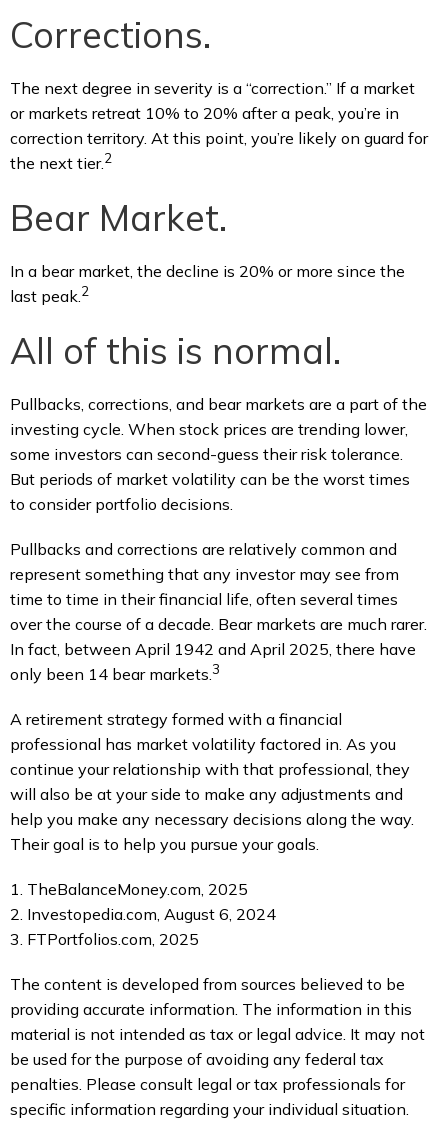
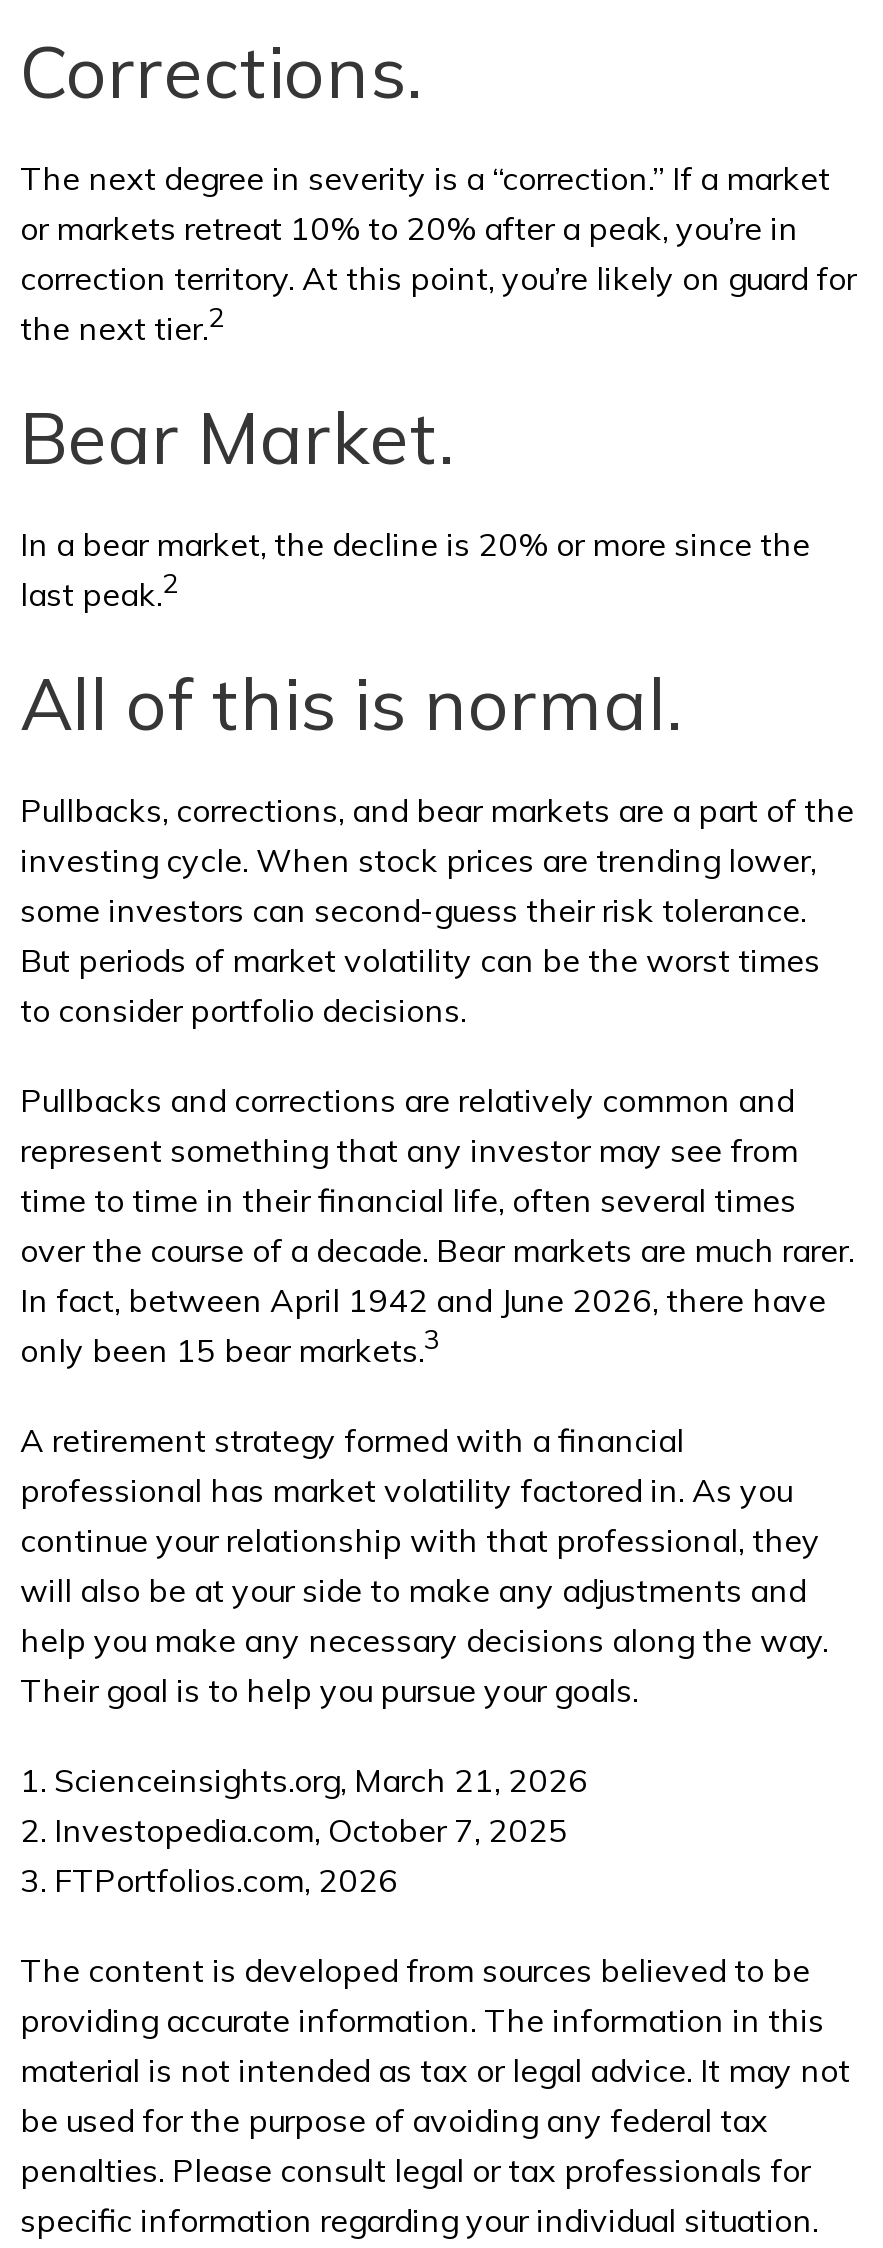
- In fact, between April 1942 and April 2025, there have
+ In fact, between April 1942 and June 2026, there have

- only been 14 bear markets.3
+ only been 15 bear markets.3

- 1. TheBalanceMoney.com, 2025
- 2. Investopedia.com, August 6, 2024
- 3. FTPortfolios.com, 2025
+ 1. Scienceinsights.org, March 21, 2026
+ 2. Investopedia.com, October 7, 2025
+ 3. FTPortfolios.com, 2026
